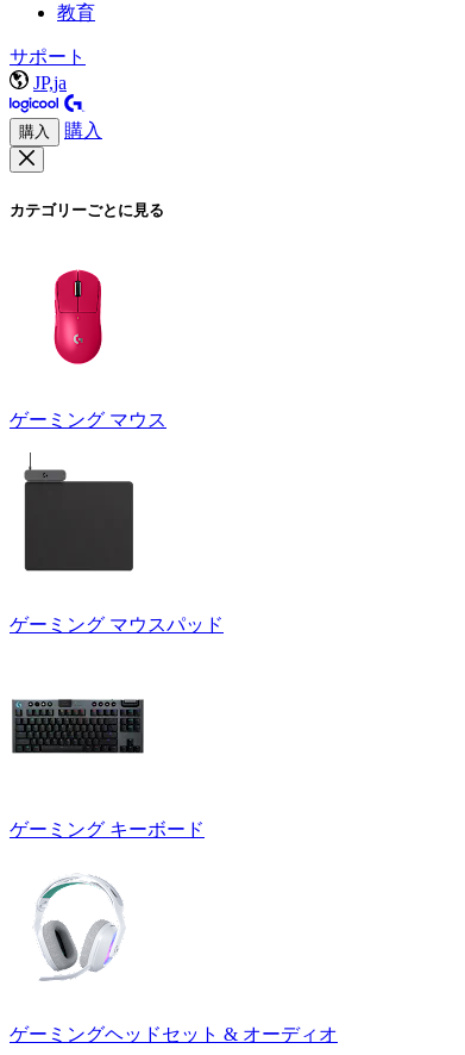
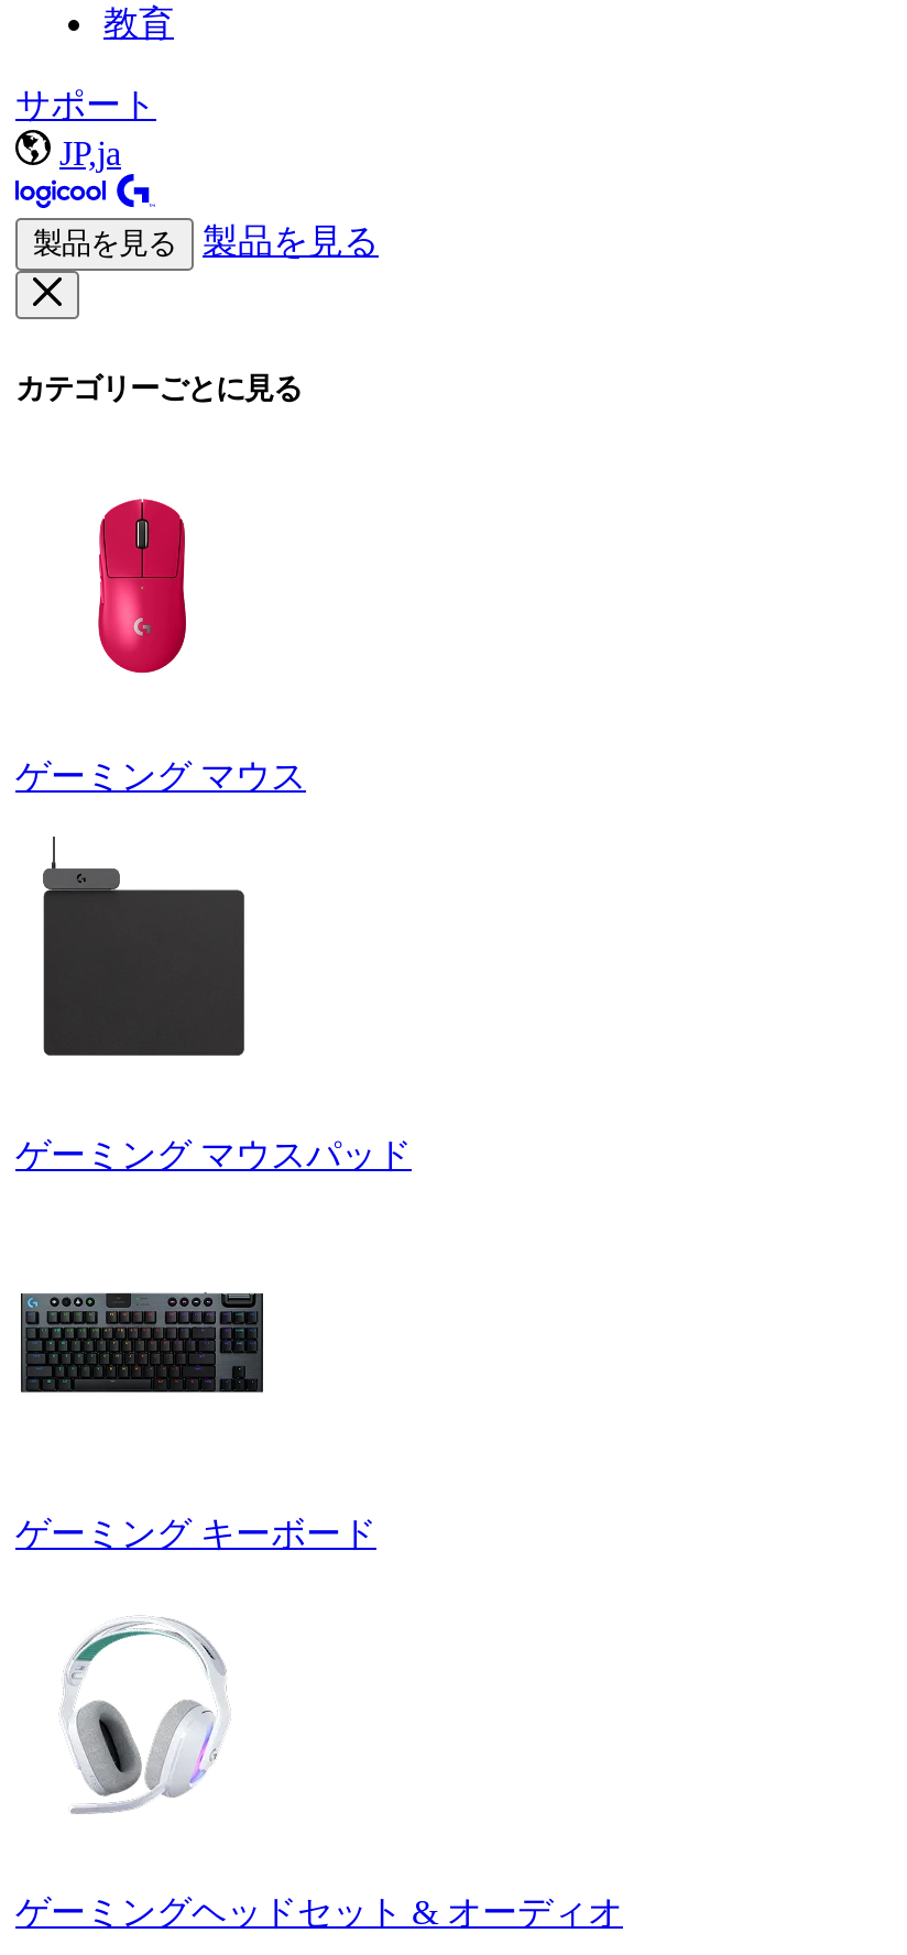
- 購入
- 購入
+ 製品を見る
+ 製品を見る
